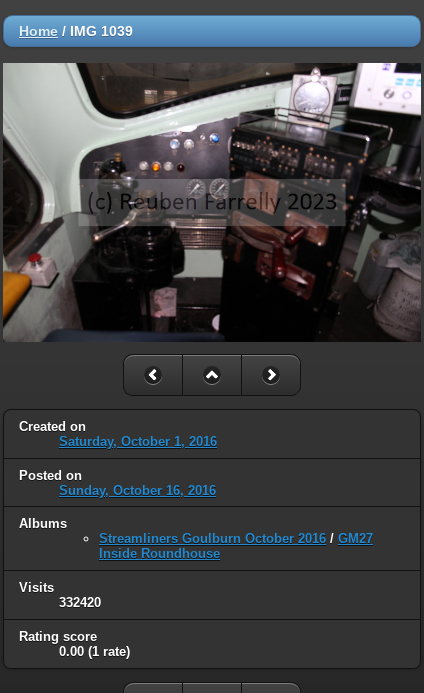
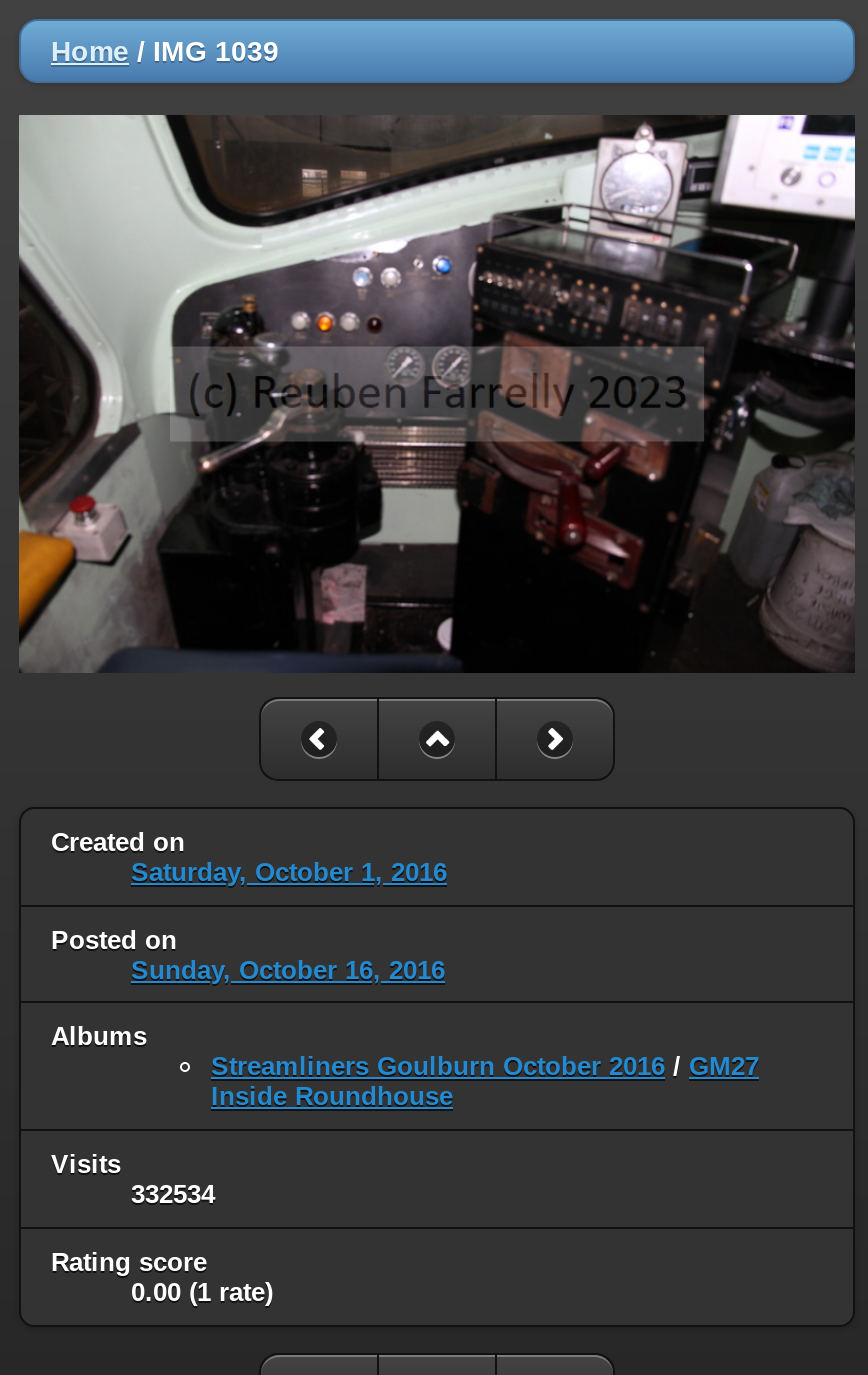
- 332420
+ 332534
